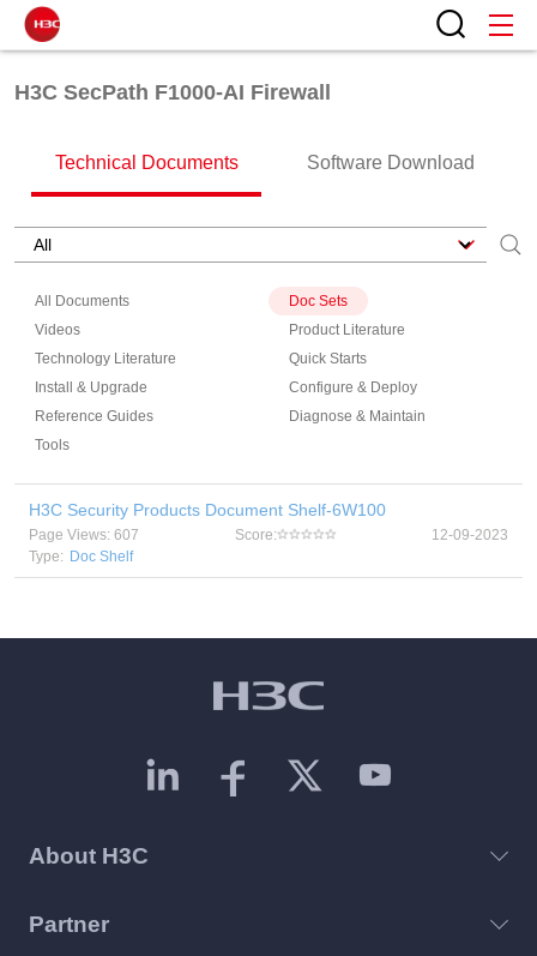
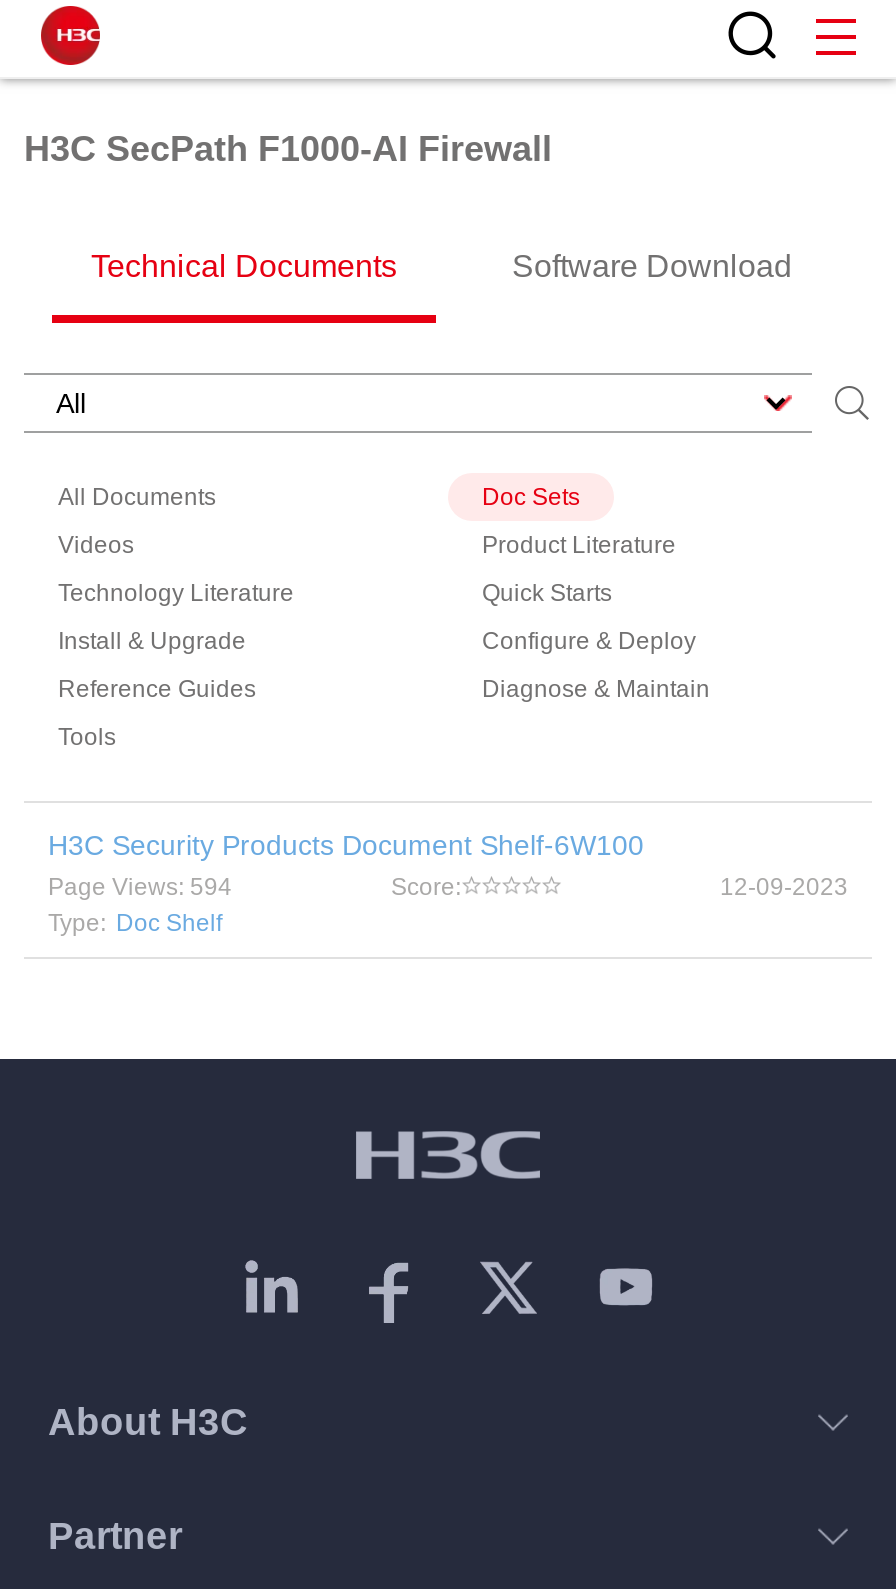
- Page Views: 607
+ Page Views: 594
